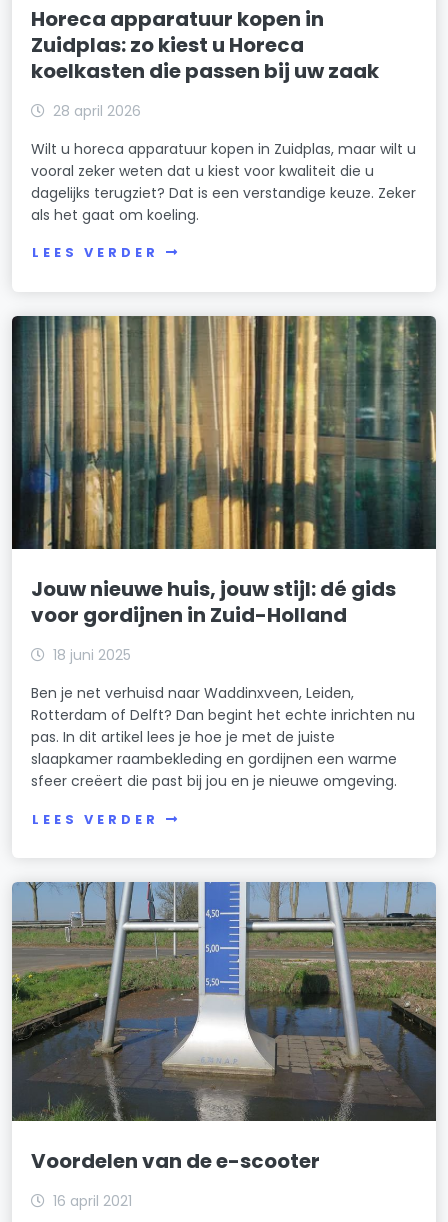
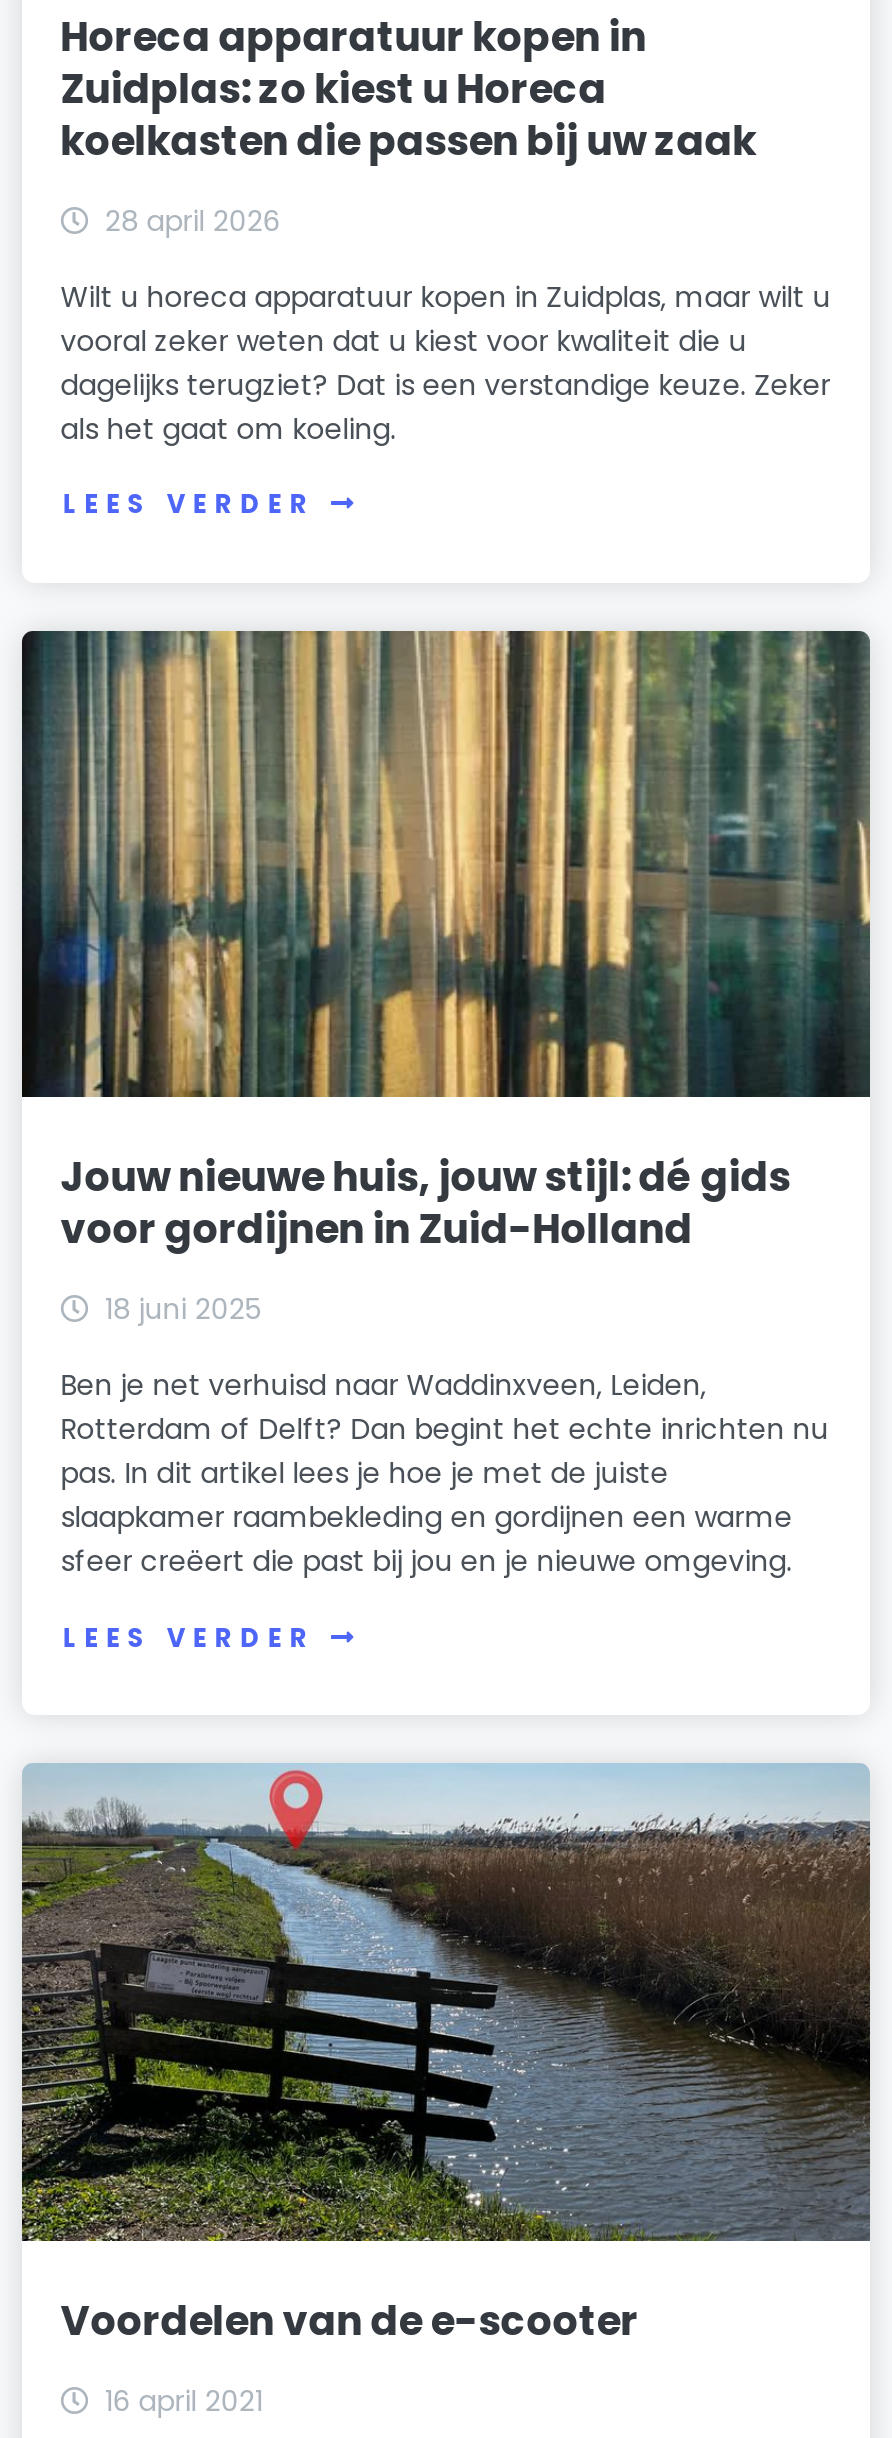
- [image]
+ [image]
